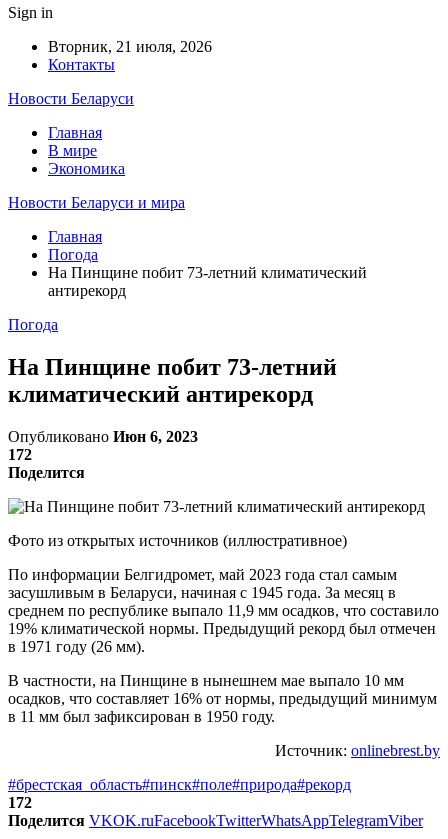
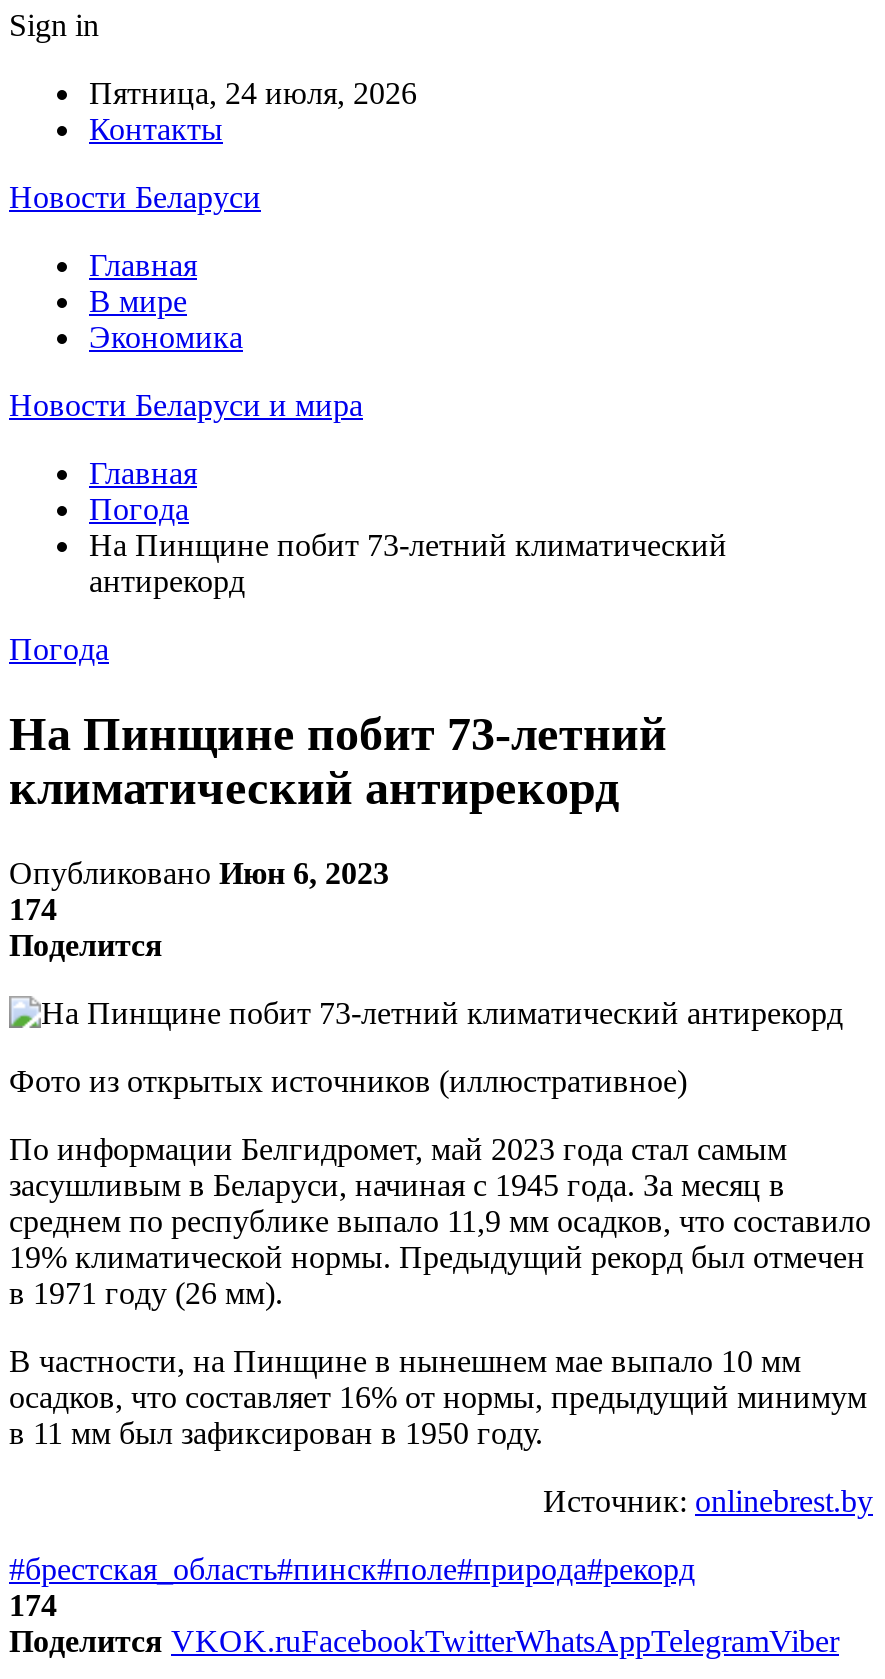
- Вторник, 21 июля, 2026
+ Пятница, 24 июля, 2026

- 172
+ 174

- 172
+ 174
